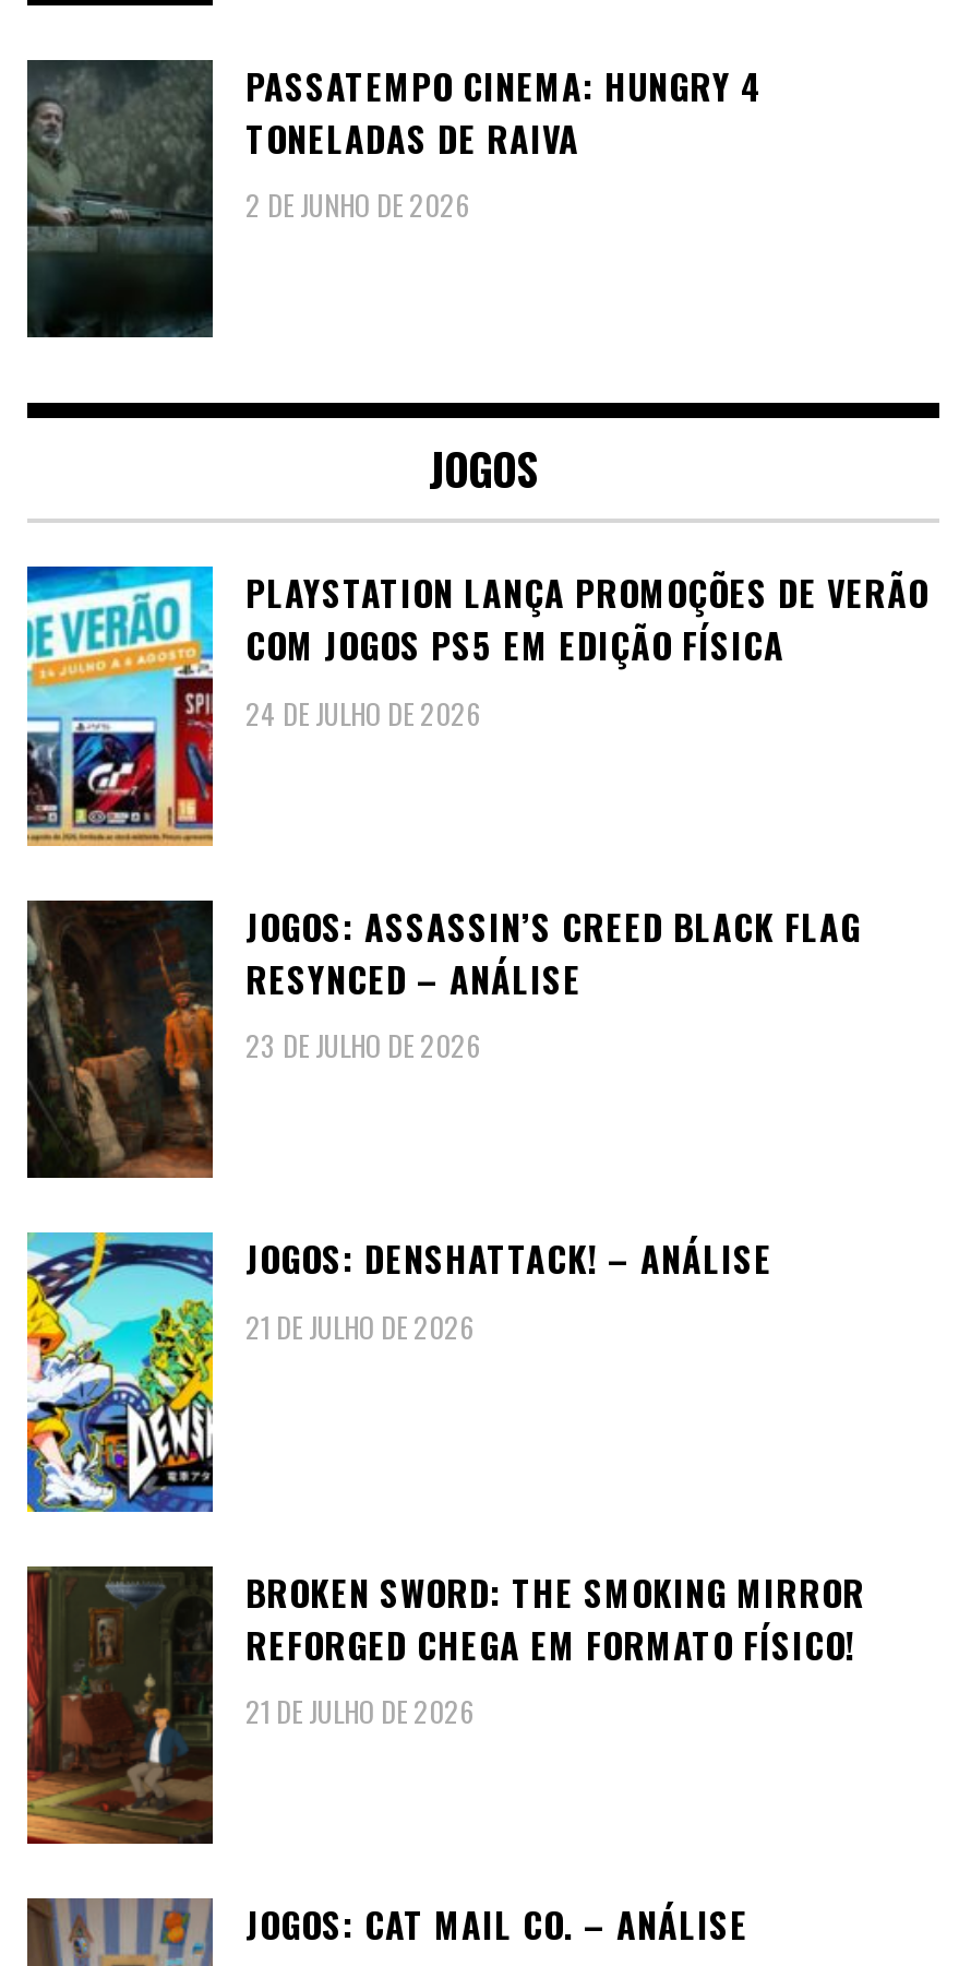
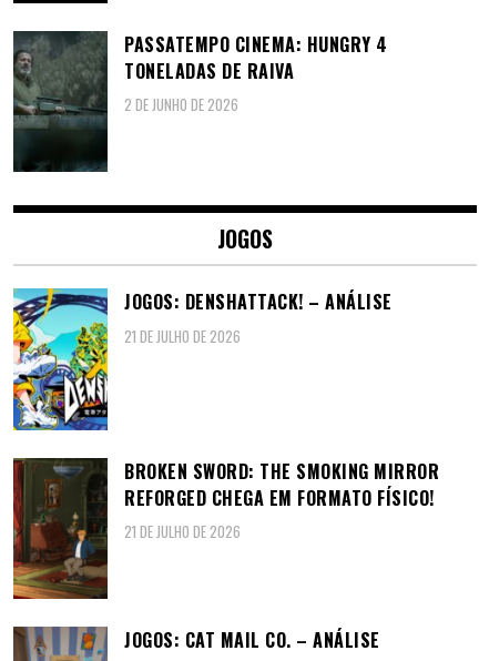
- [image]
- PLAYSTATION LANÇA PROMOÇÕES DE VERÃO
- COM JOGOS PS5 EM EDIÇÃO FÍSICA
- 24 DE JULHO DE 2026

- [image]
- JOGOS: ASSASSIN’S CREED BLACK FLAG
- RESYNCED – ANÁLISE
- 23 DE JULHO DE 2026
